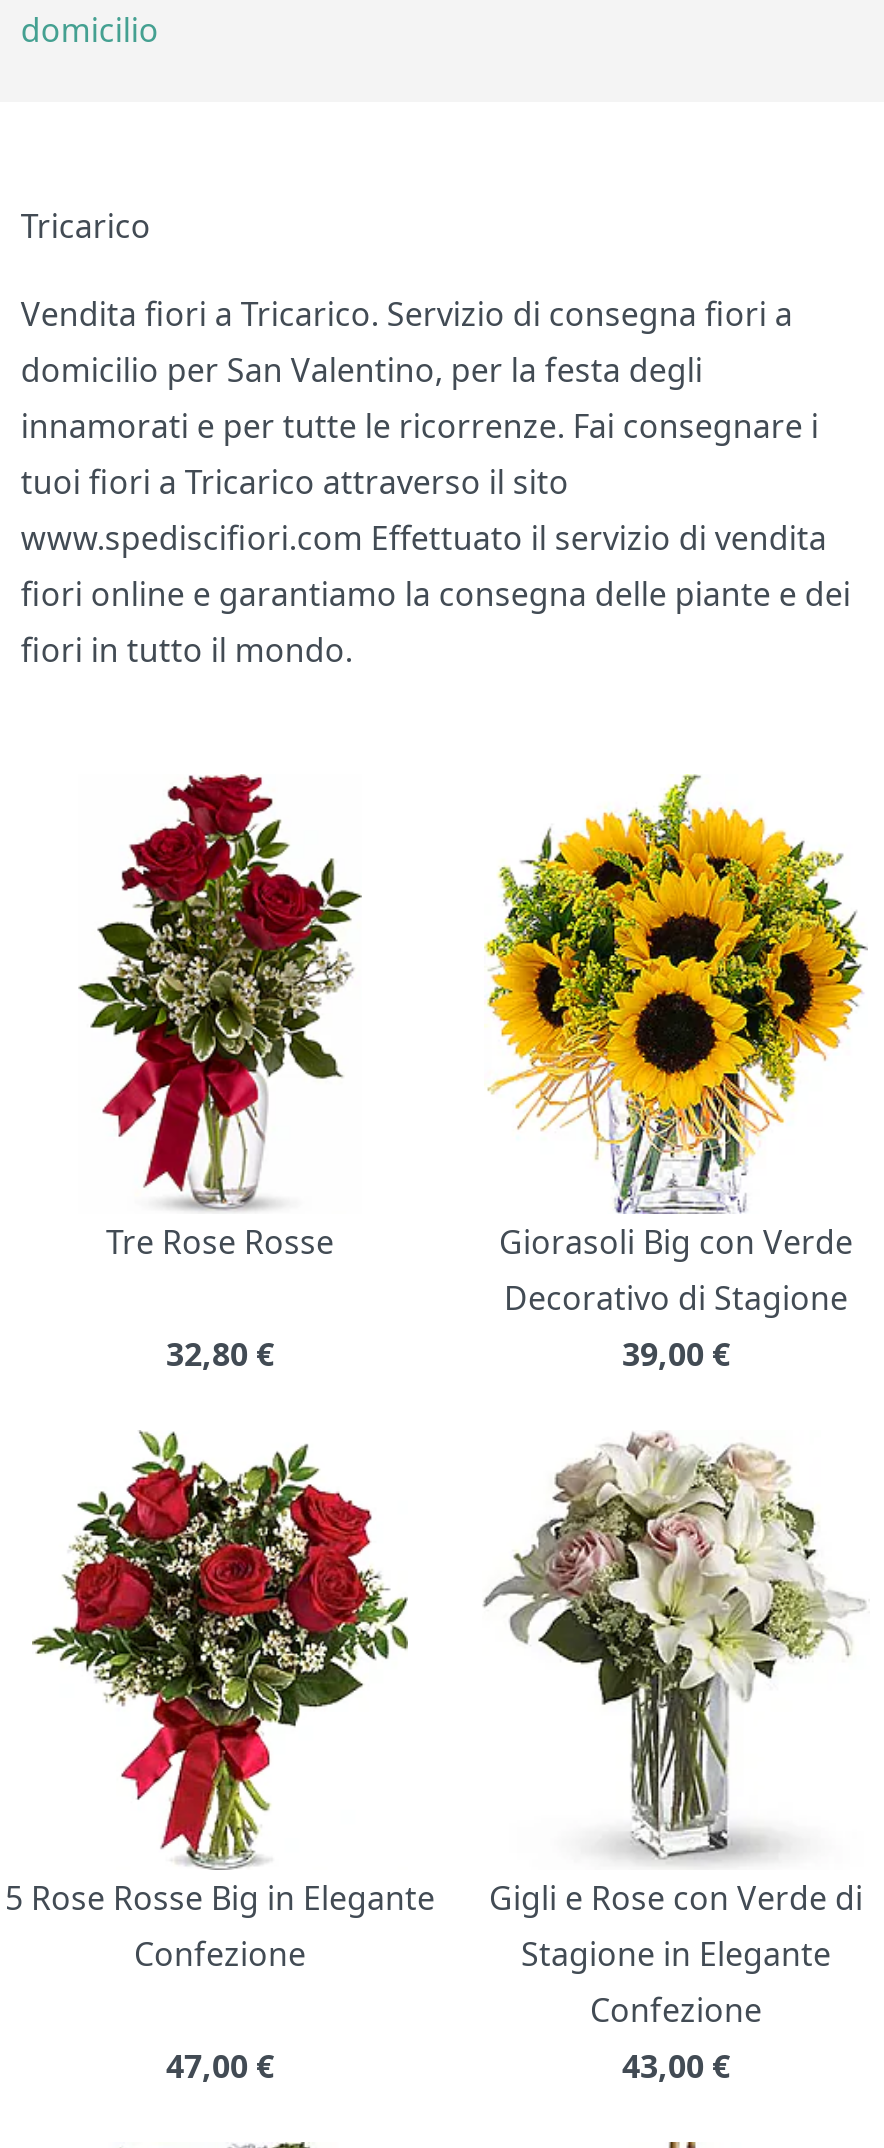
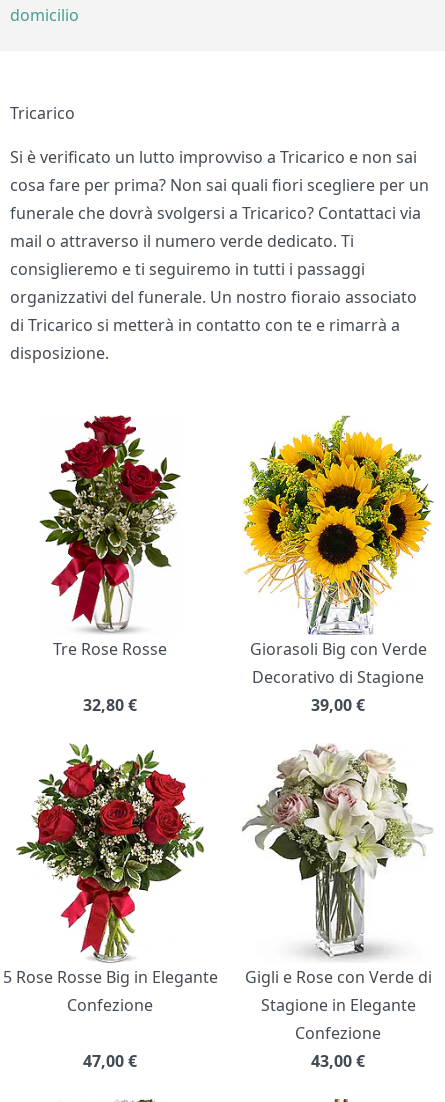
- Vendita fiori a Tricarico. Servizio di consegna fiori a
- domicilio per San Valentino, per la festa degli
- innamorati e per tutte le ricorrenze. Fai consegnare i
- tuoi fiori a Tricarico attraverso il sito
- www.spediscifiori.com Effettuato il servizio di vendita
- fiori online e garantiamo la consegna delle piante e dei
- fiori in tutto il mondo.
+ Si è verificato un lutto improvviso a Tricarico e non sai
+ cosa fare per prima? Non sai quali fiori scegliere per un
+ funerale che dovrà svolgersi a Tricarico? Contattaci via
+ mail o attraverso il numero verde dedicato. Ti
+ consiglieremo e ti seguiremo in tutti i passaggi
+ organizzativi del funerale. Un nostro fioraio associato
+ di Tricarico si metterà in contatto con te e rimarrà a
+ disposizione.
